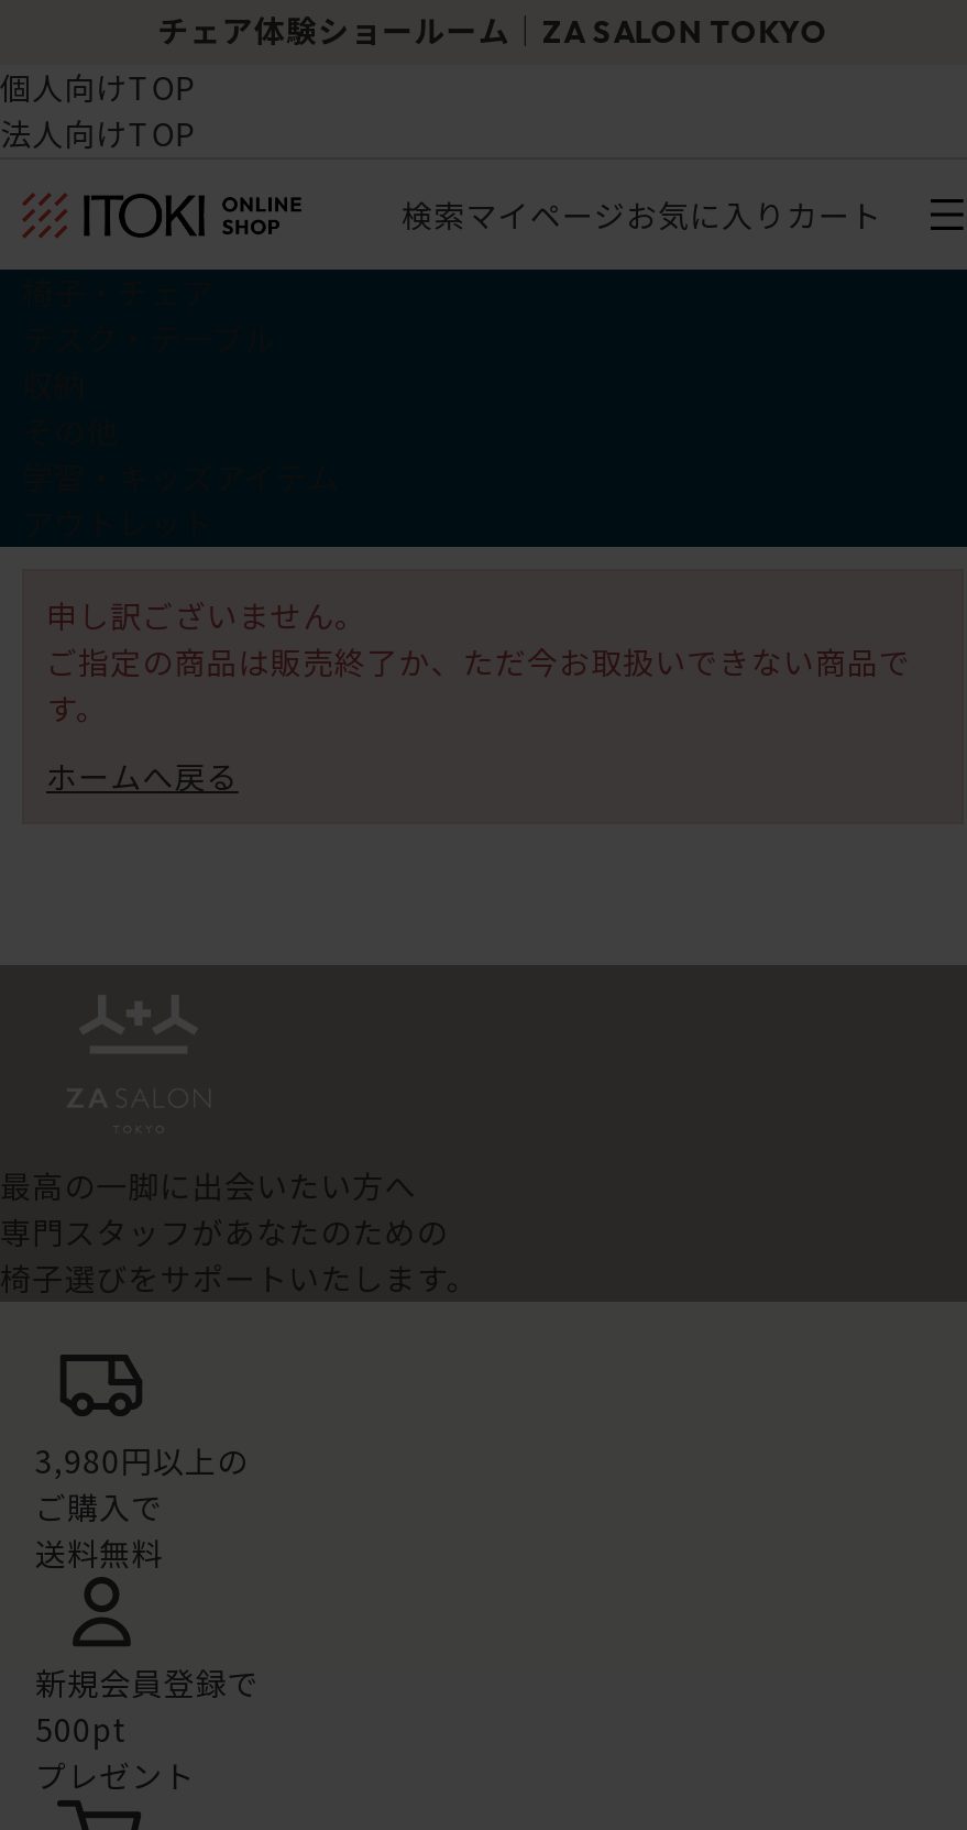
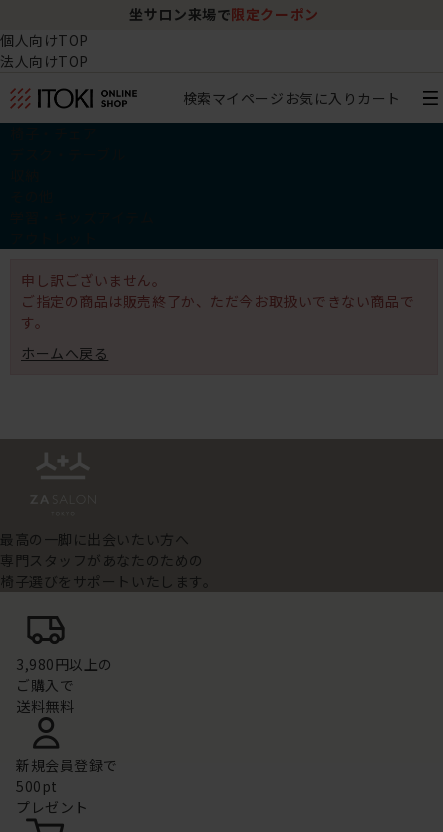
- チェア体験ショールーム｜ZA SALON TOKYO
+ 坐サロン来場で限定クーポン
